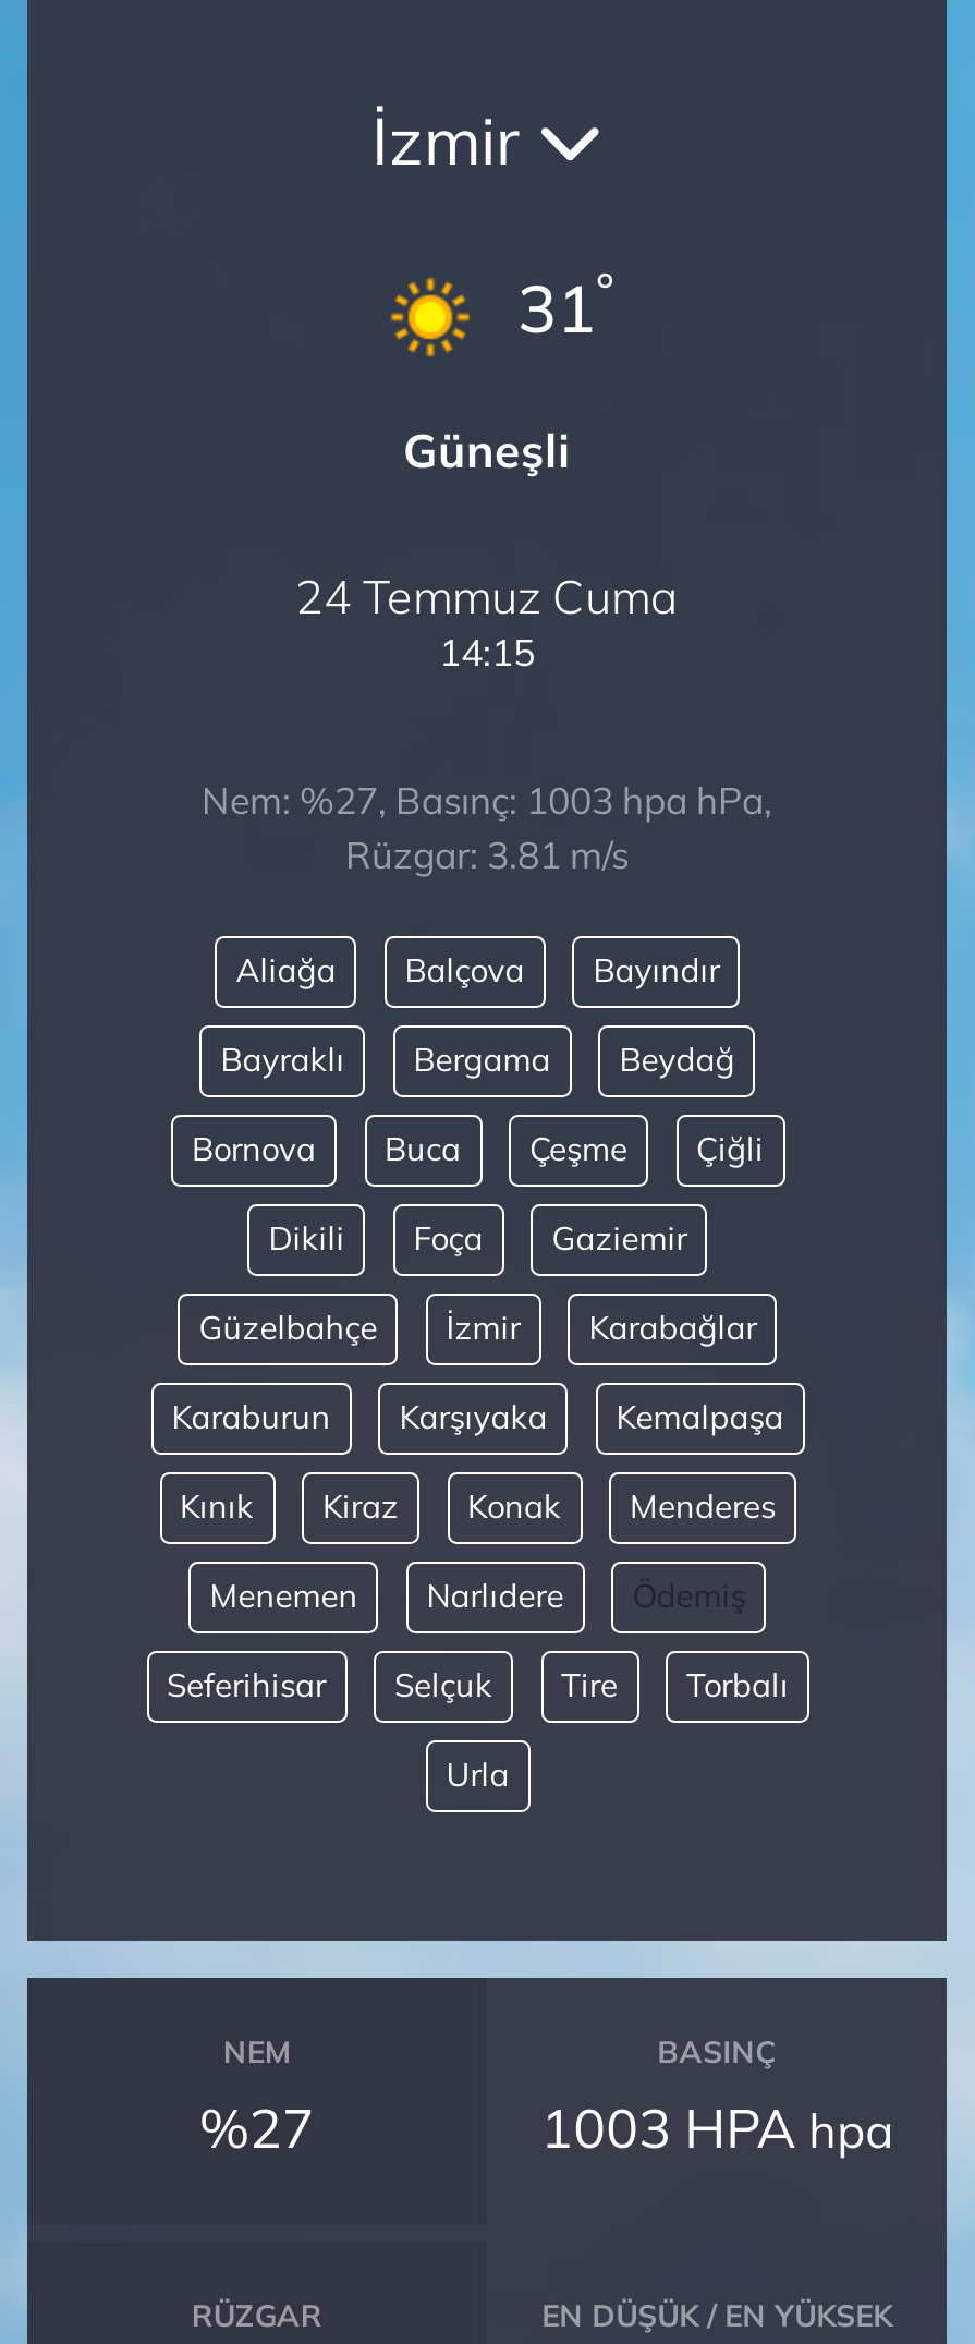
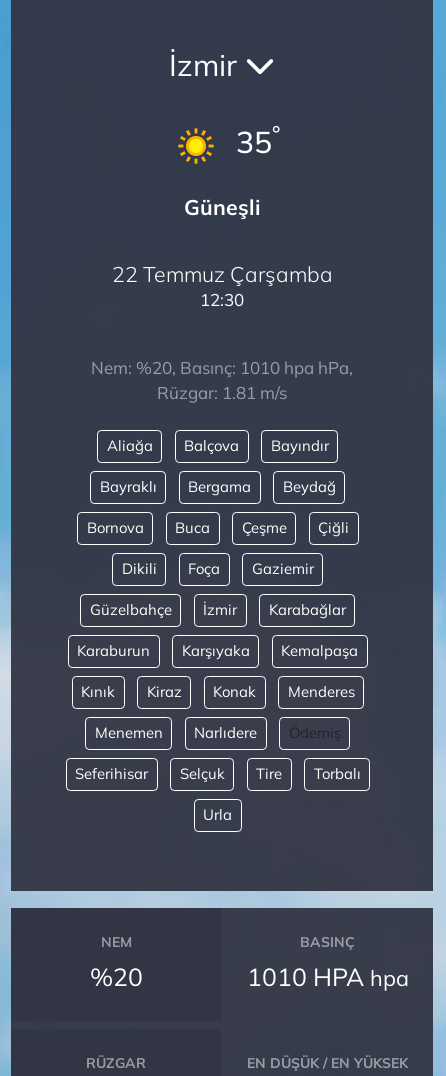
- 31°
+ 35°

- 24 Temmuz Cuma
+ 22 Temmuz Çarşamba

- 14:15
+ 12:30

- Nem: %27, Basınç: 1003 hpa hPa,
+ Nem: %20, Basınç: 1010 hpa hPa,

- Rüzgar: 3.81 m/s
+ Rüzgar: 1.81 m/s

- %27
+ %20

- 1003 HPA hpa
+ 1010 HPA hpa
